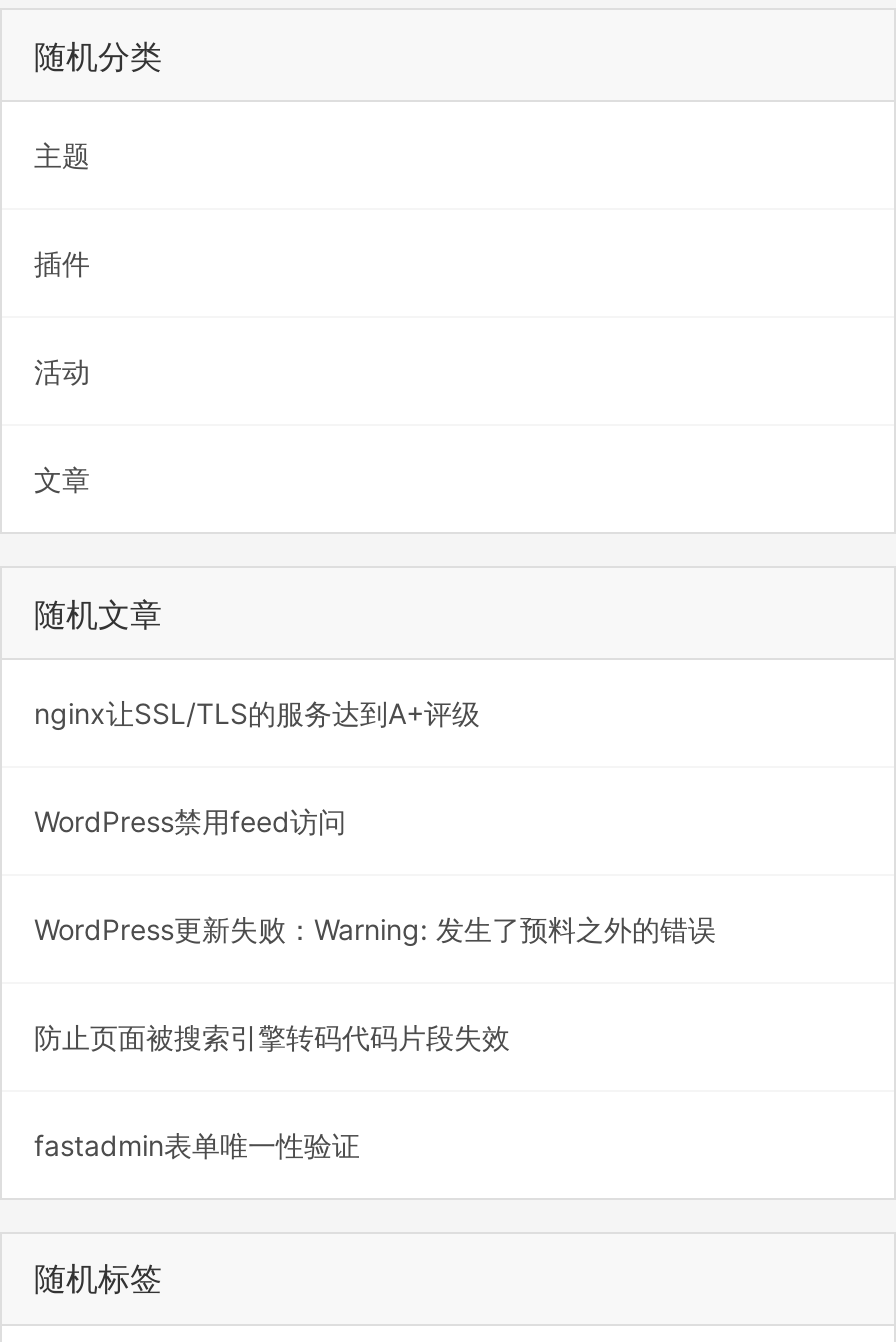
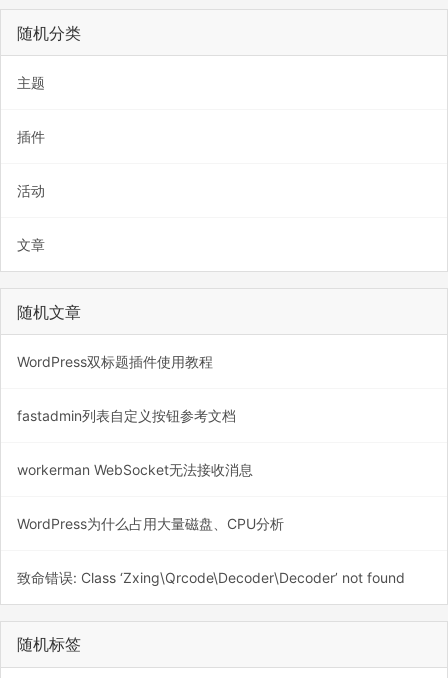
- nginx让SSL/TLS的服务达到A+评级
+ WordPress双标题插件使用教程

- WordPress禁用feed访问
+ fastadmin列表自定义按钮参考文档

- WordPress更新失败：Warning: 发生了预料之外的错误
+ workerman WebSocket无法接收消息

- 防止页面被搜索引擎转码代码片段失效
+ WordPress为什么占用大量磁盘、CPU分析

- fastadmin表单唯一性验证
+ 致命错误: Class ‘Zxing\Qrcode\Decoder\Decoder’ not found
